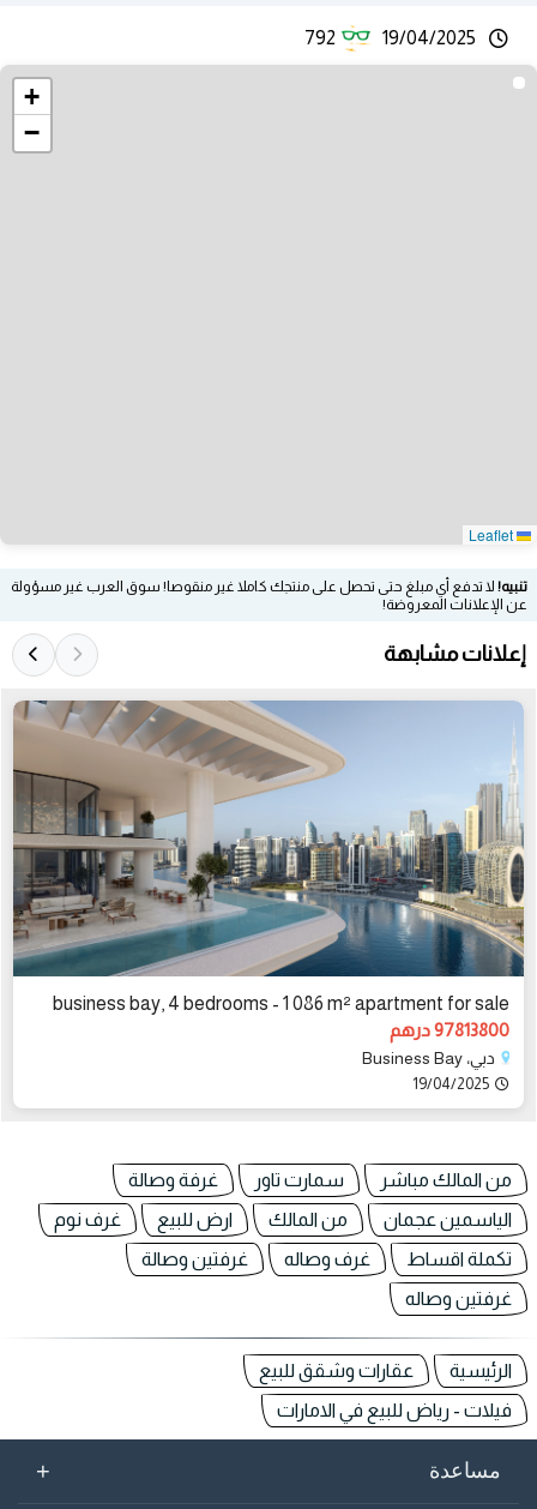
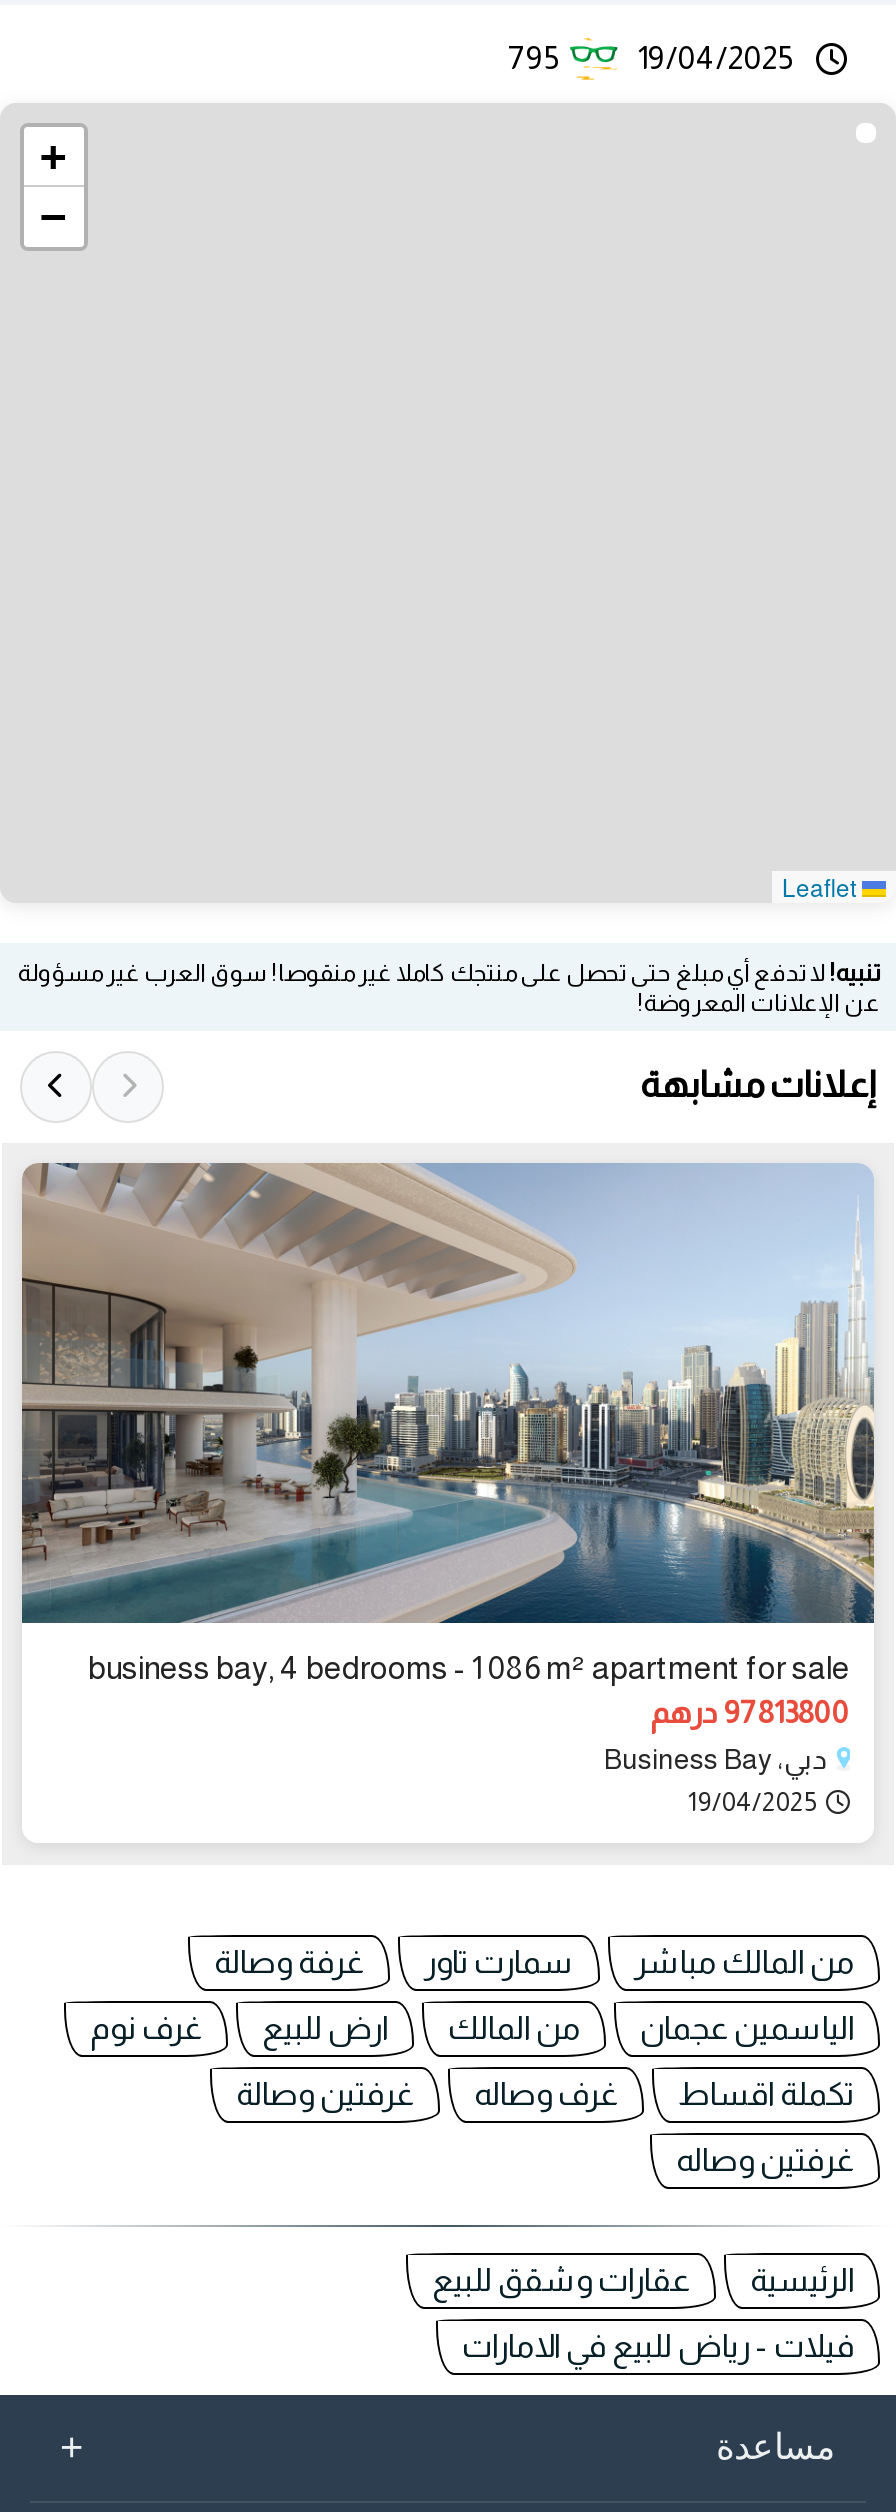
- 792
+ 795
